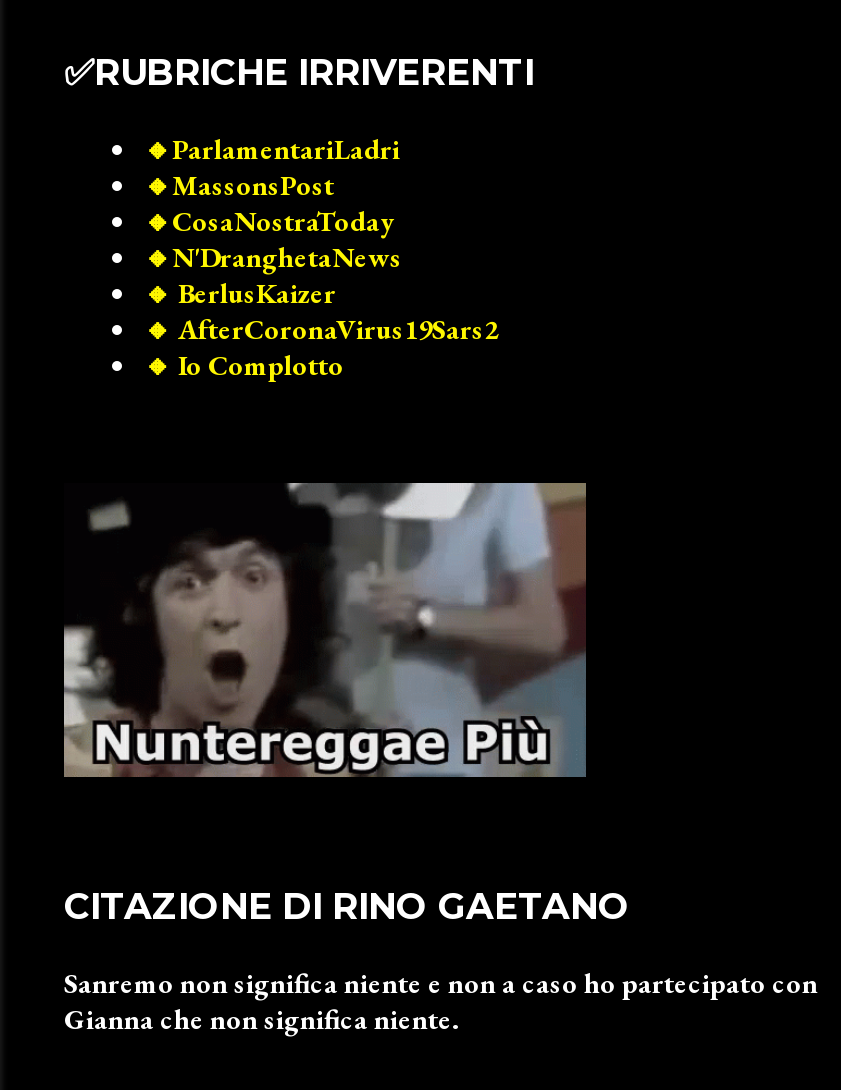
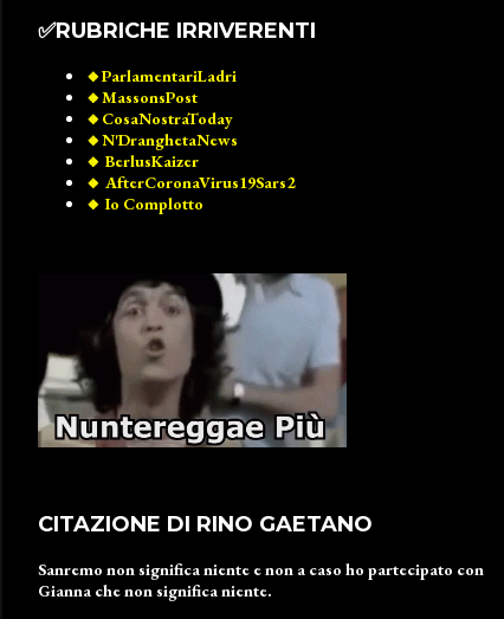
- [image]
+ [image]
